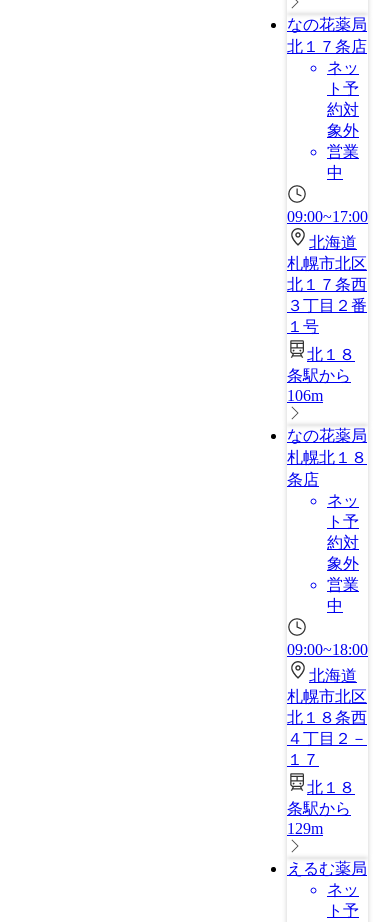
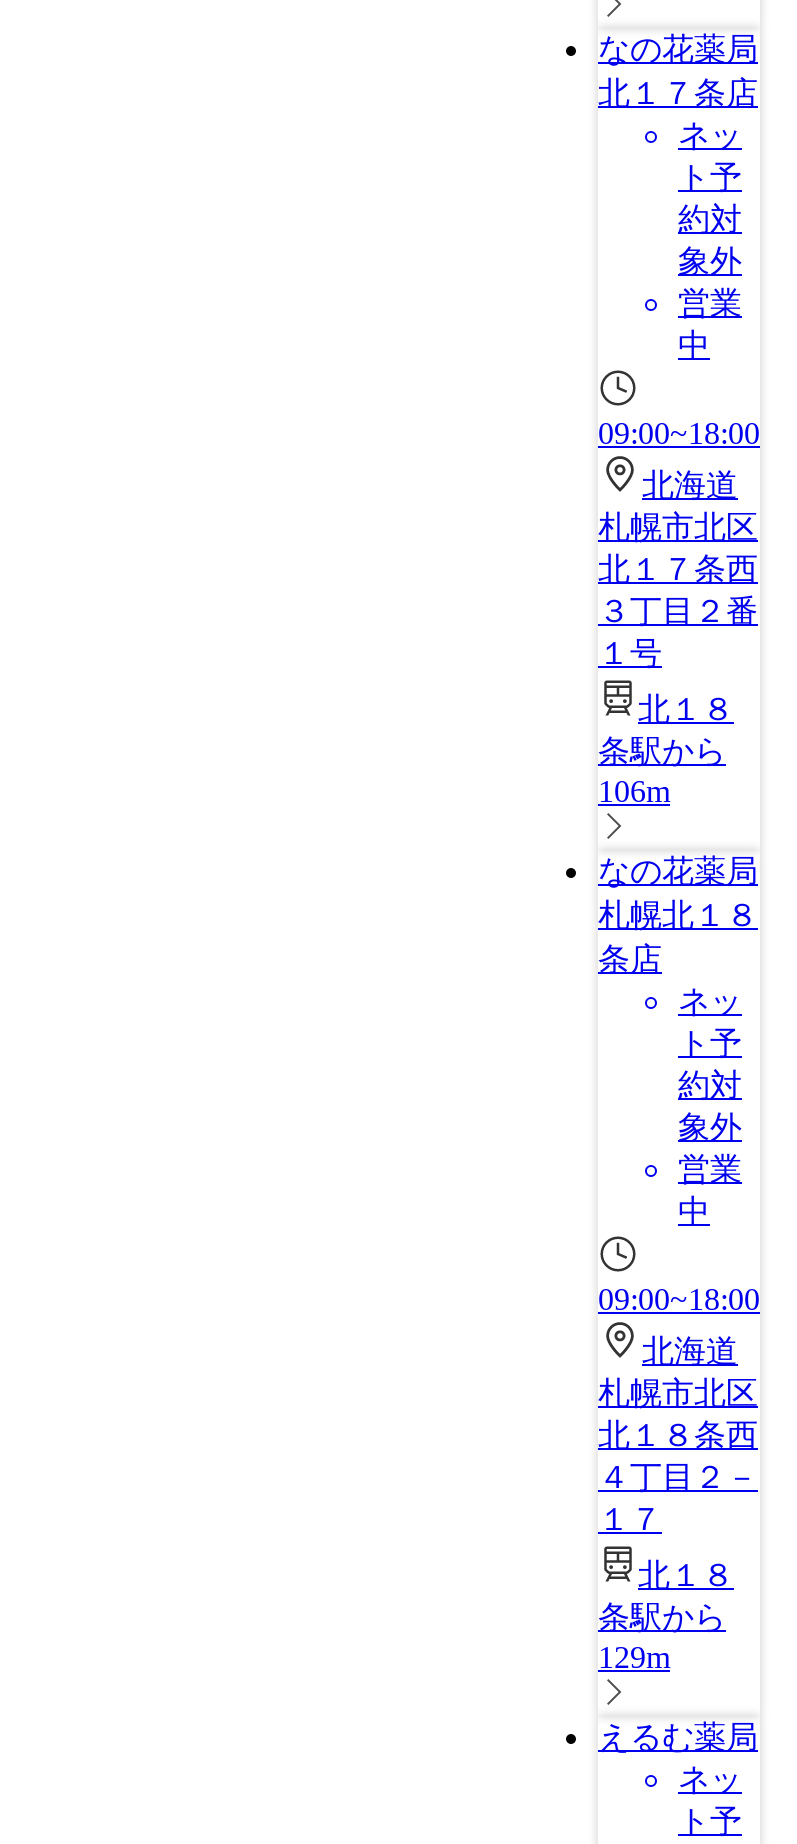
- 09:00~17:00
+ 09:00~18:00
